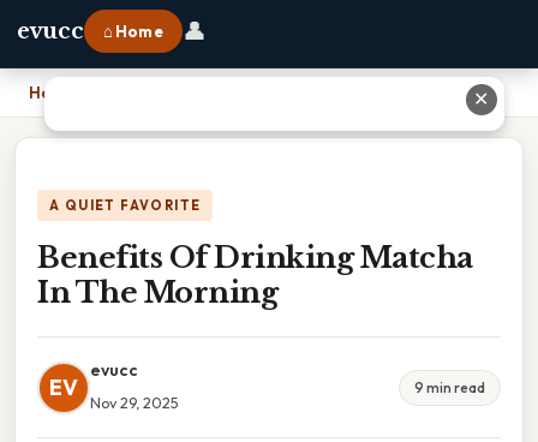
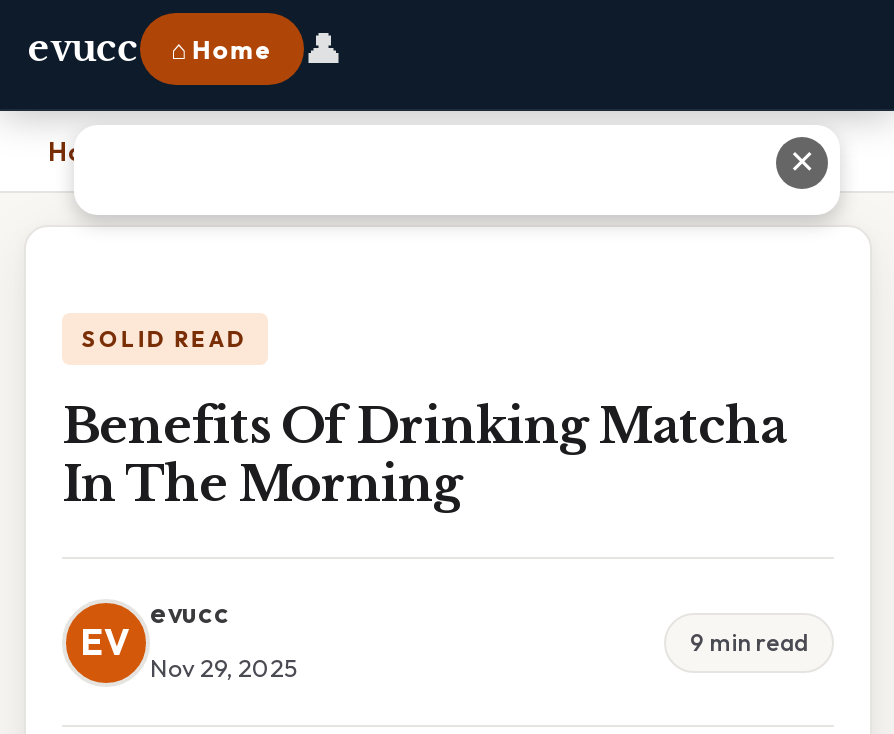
- A QUIET FAVORITE
+ SOLID READ
